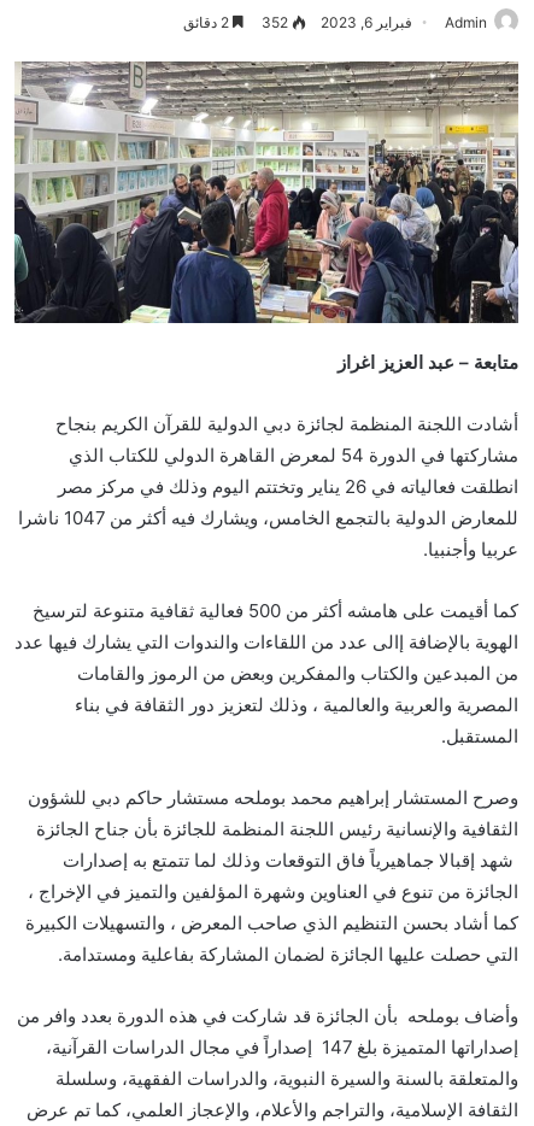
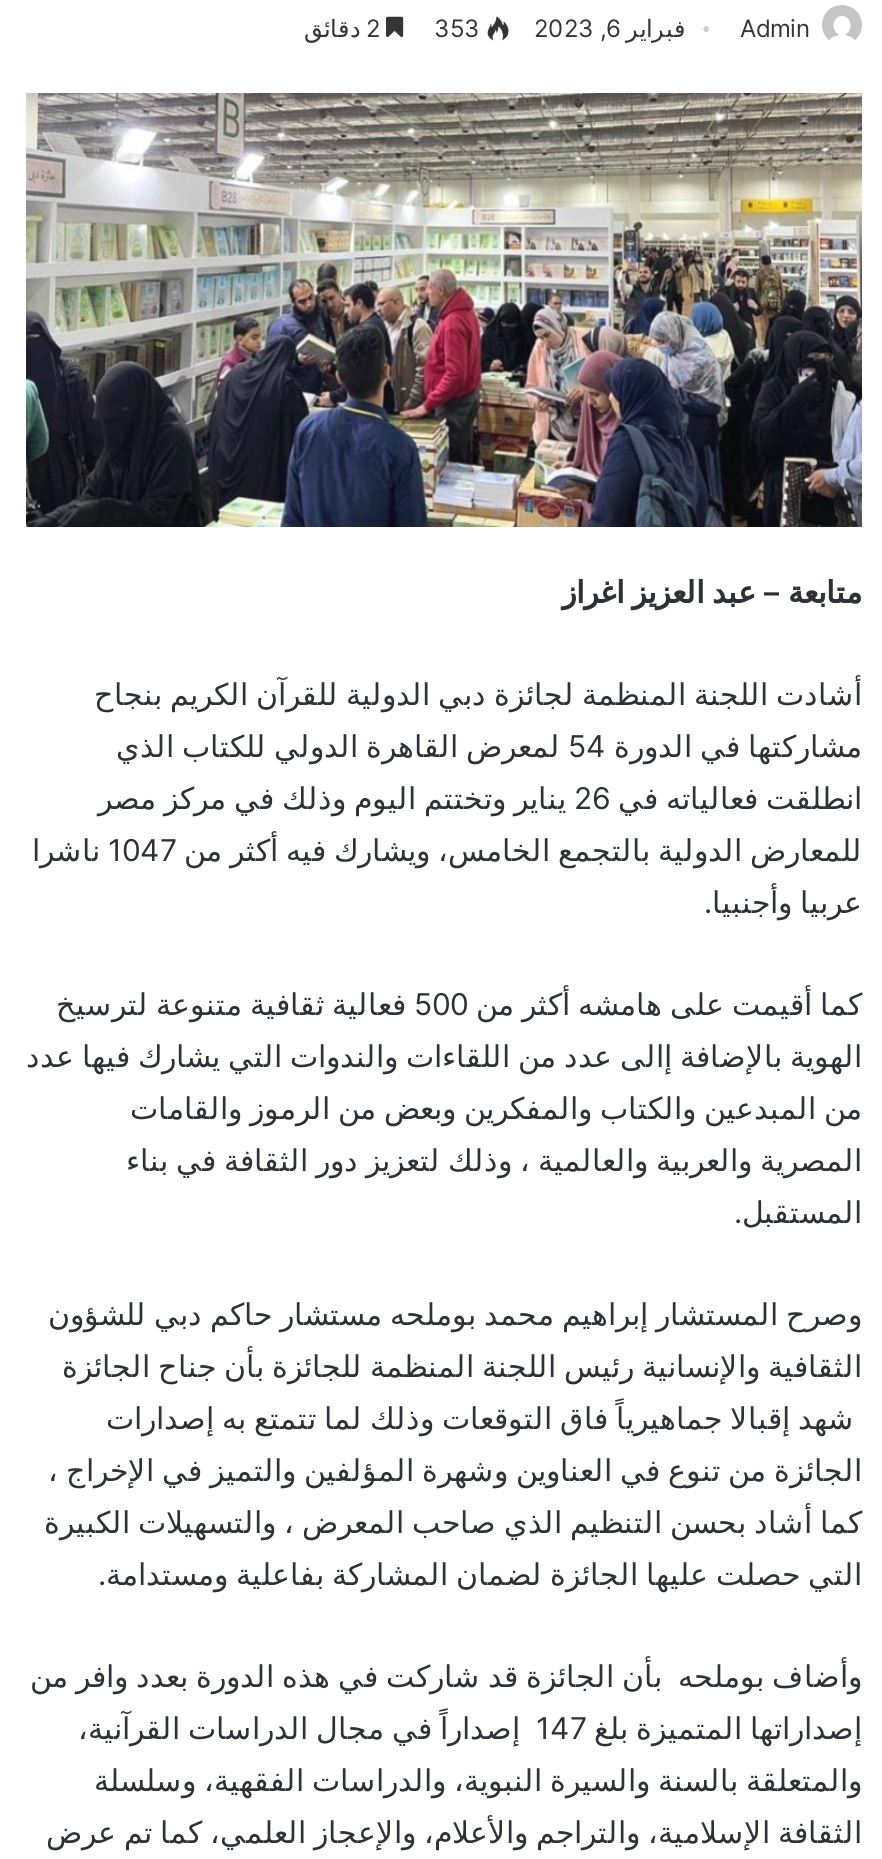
- 352
+ 353
